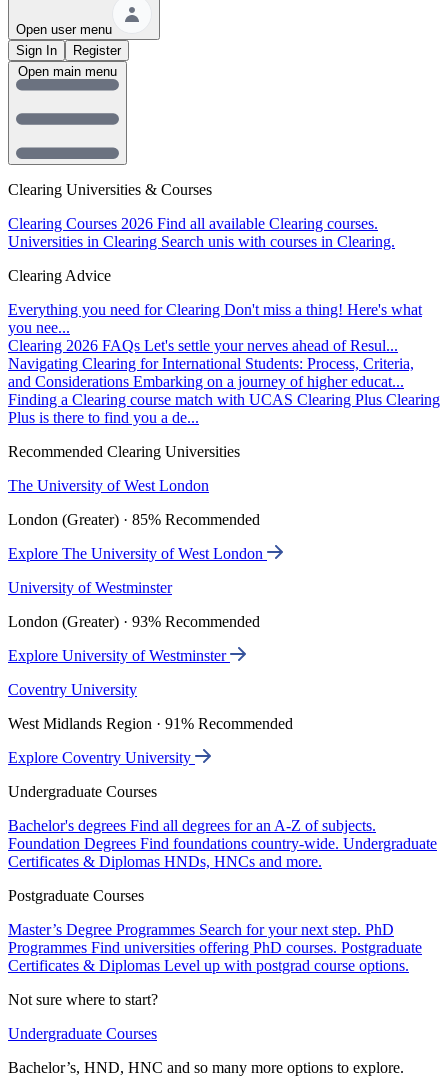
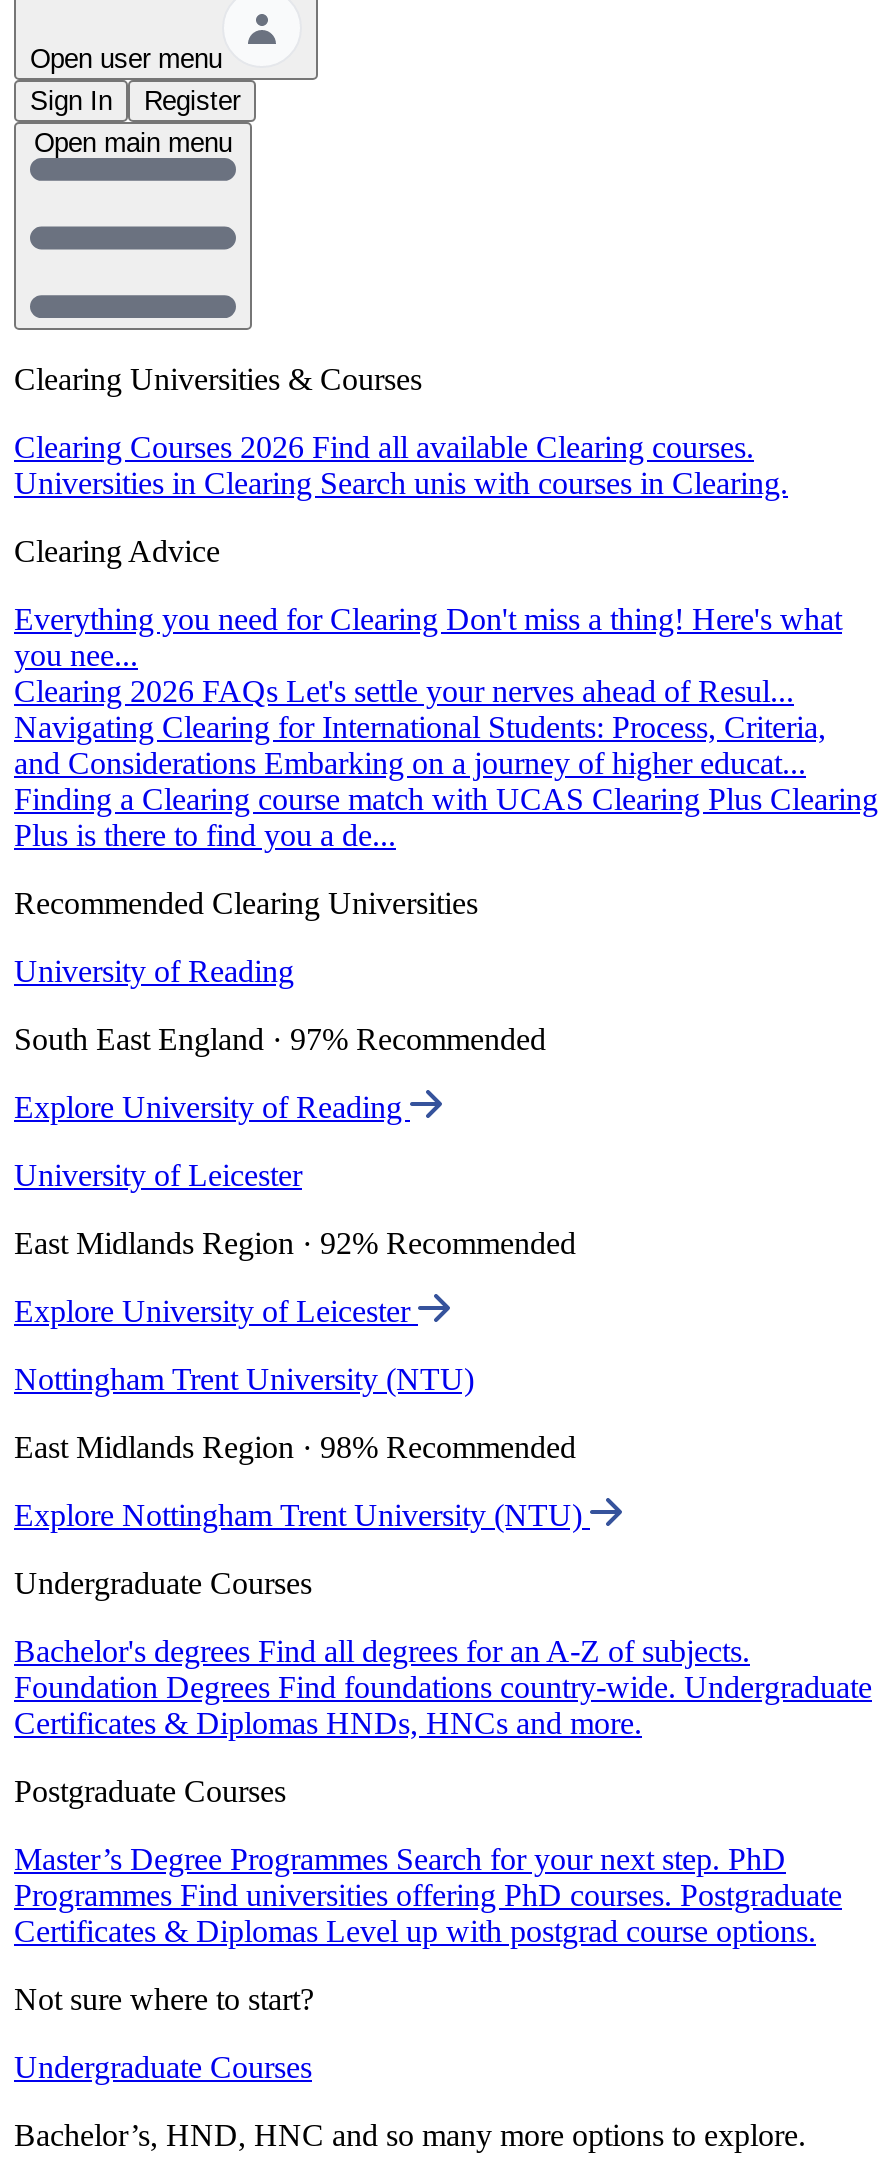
- The University of West London
+ University of Reading

- London (Greater) · 85% Recommended
+ South East England · 97% Recommended

- Explore The University of West London
+ Explore University of Reading

- University of Westminster
+ University of Leicester

- London (Greater) · 93% Recommended
+ East Midlands Region · 92% Recommended

- Explore University of Westminster
+ Explore University of Leicester

- Coventry University
+ Nottingham Trent University (NTU)

- West Midlands Region · 91% Recommended
+ East Midlands Region · 98% Recommended

- Explore Coventry University
+ Explore Nottingham Trent University (NTU)
